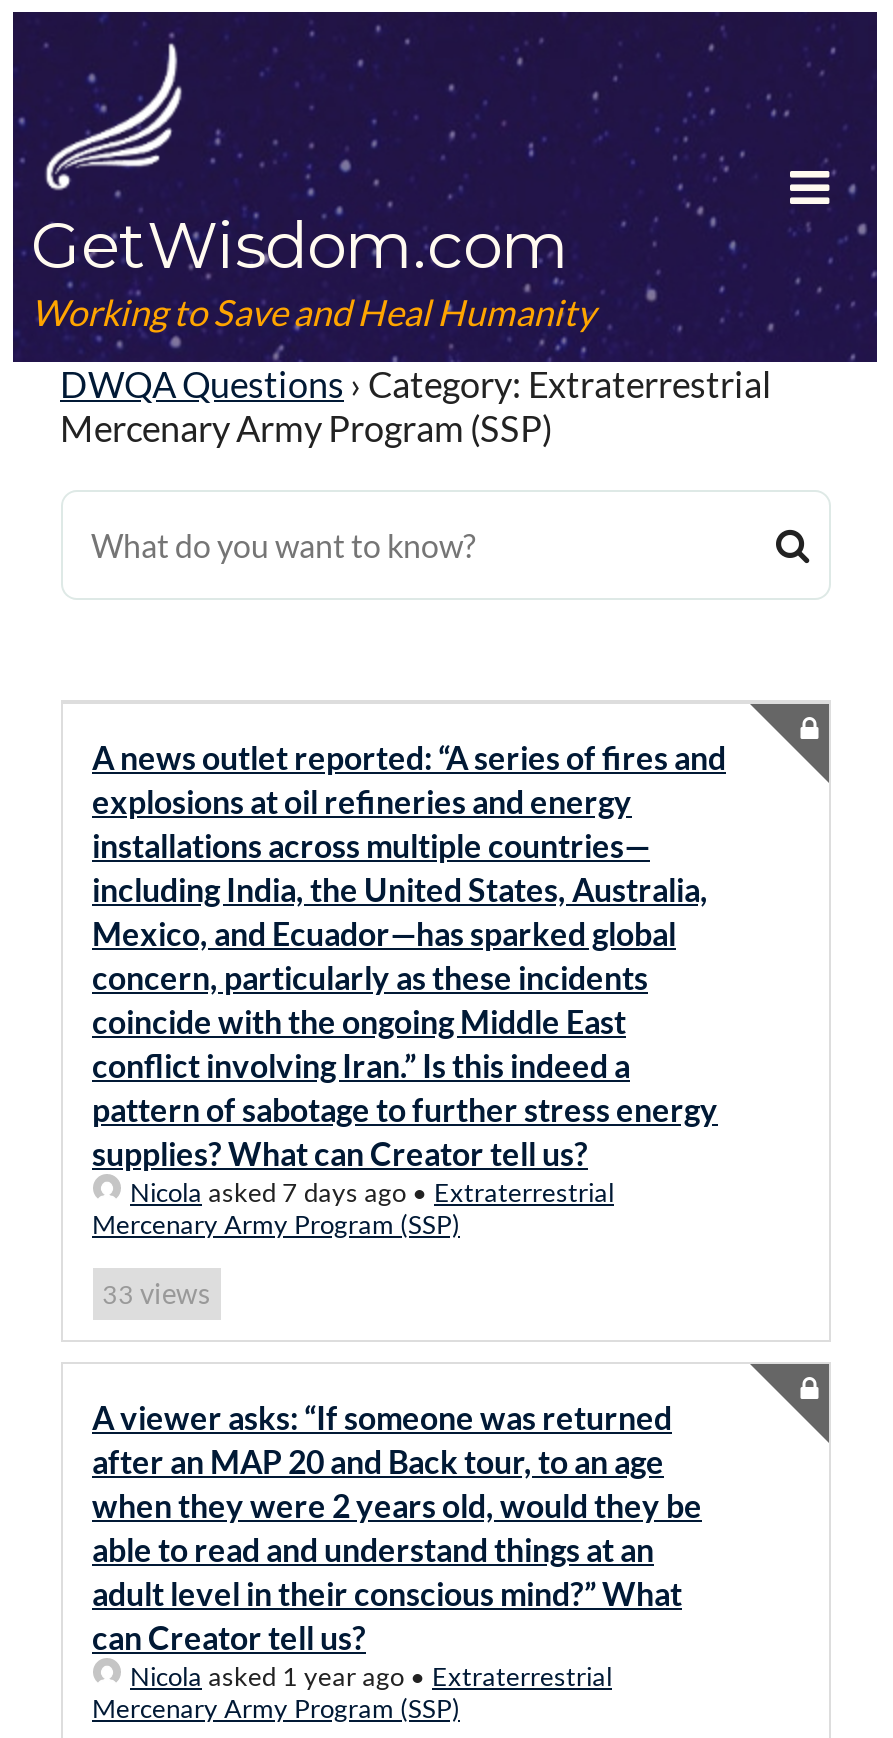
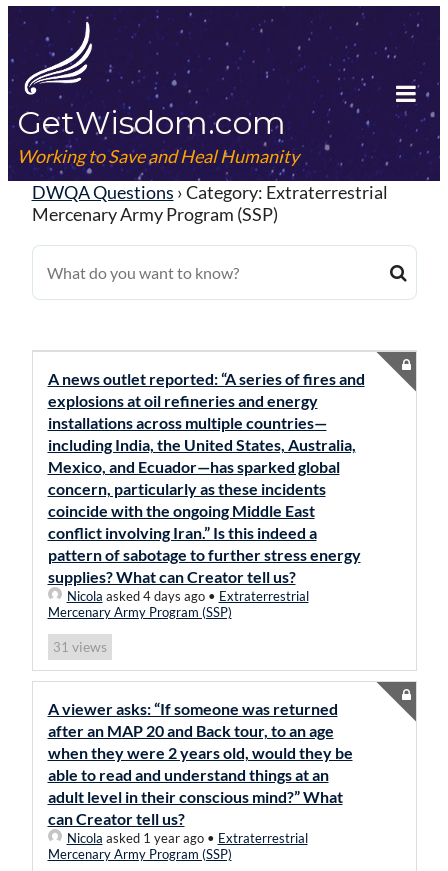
- Nicola asked 7 days ago • Extraterrestrial
+ Nicola asked 4 days ago • Extraterrestrial

- 33 views
+ 31 views
